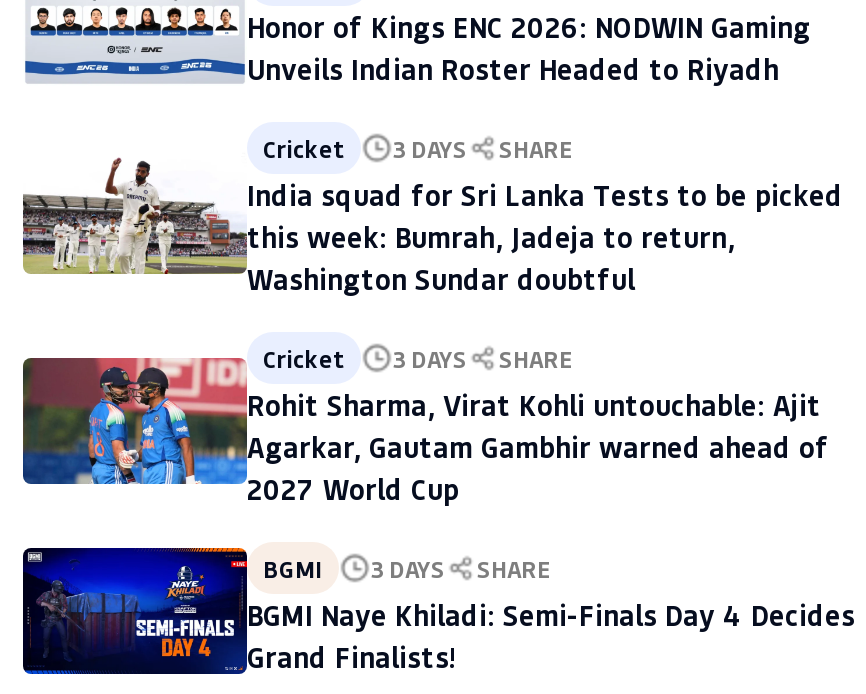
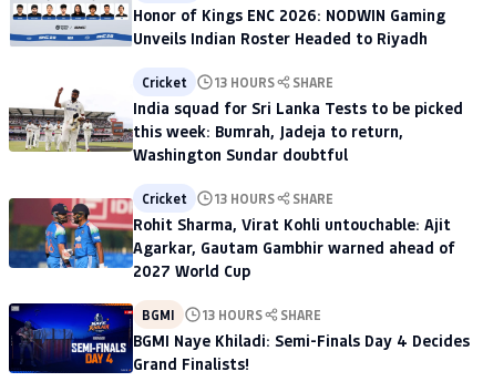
- Cricket 3 DAYS SHARE
+ Cricket 13 HOURS SHARE

- Cricket 3 DAYS SHARE
+ Cricket 13 HOURS SHARE

- BGMI 3 DAYS SHARE
+ BGMI 13 HOURS SHARE
